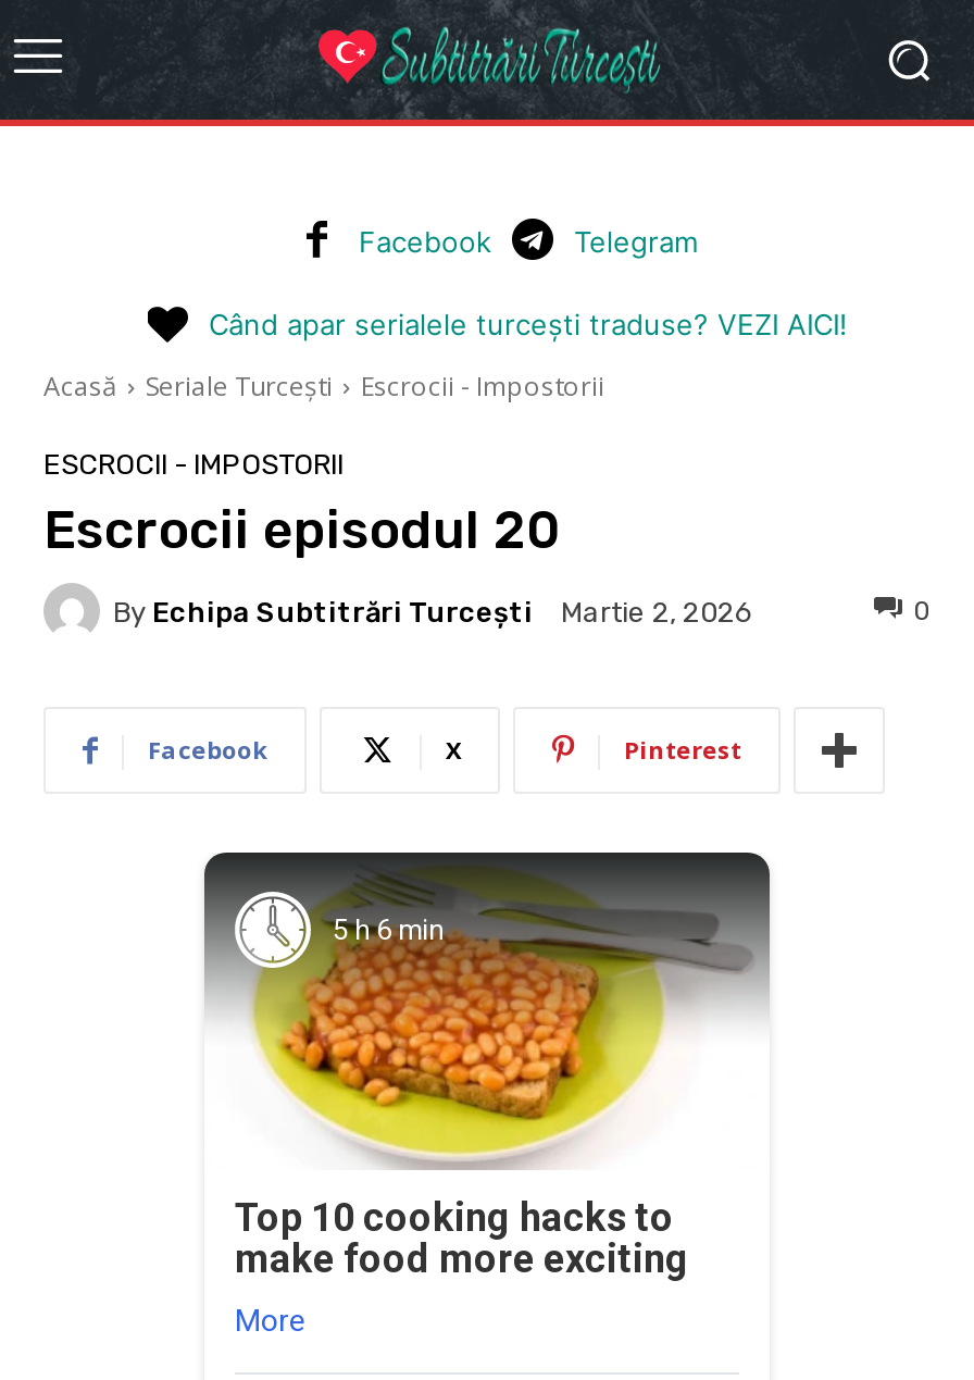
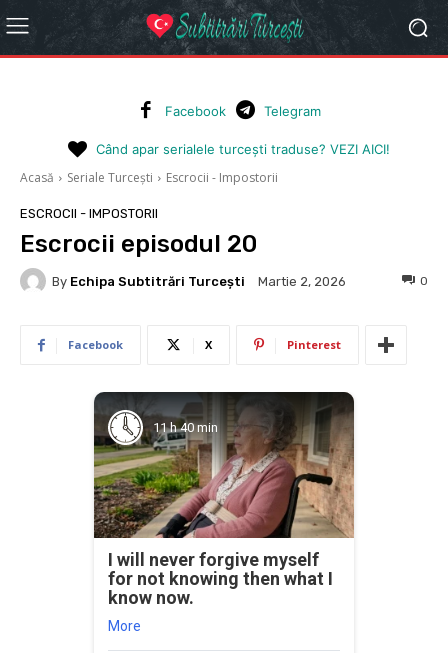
- [image]
- 5 h 6 min
+ [image]
+ 11 h 40 min

- Top 10 cooking hacks to
- make food more exciting
+ I will never forgive myself
+ for not knowing then what I
+ know now.
